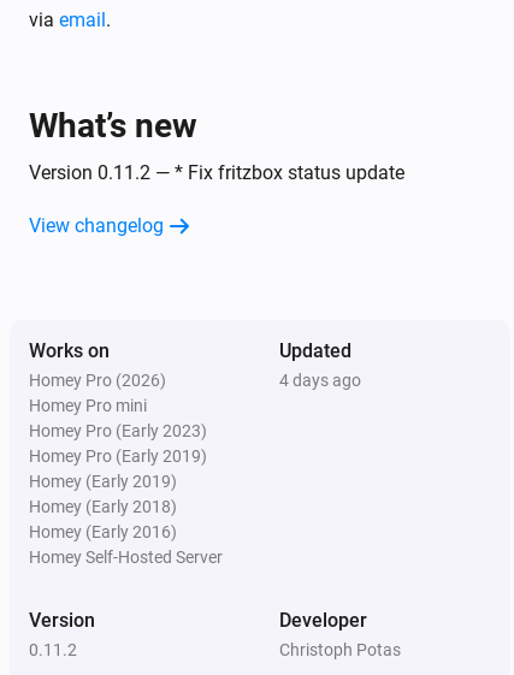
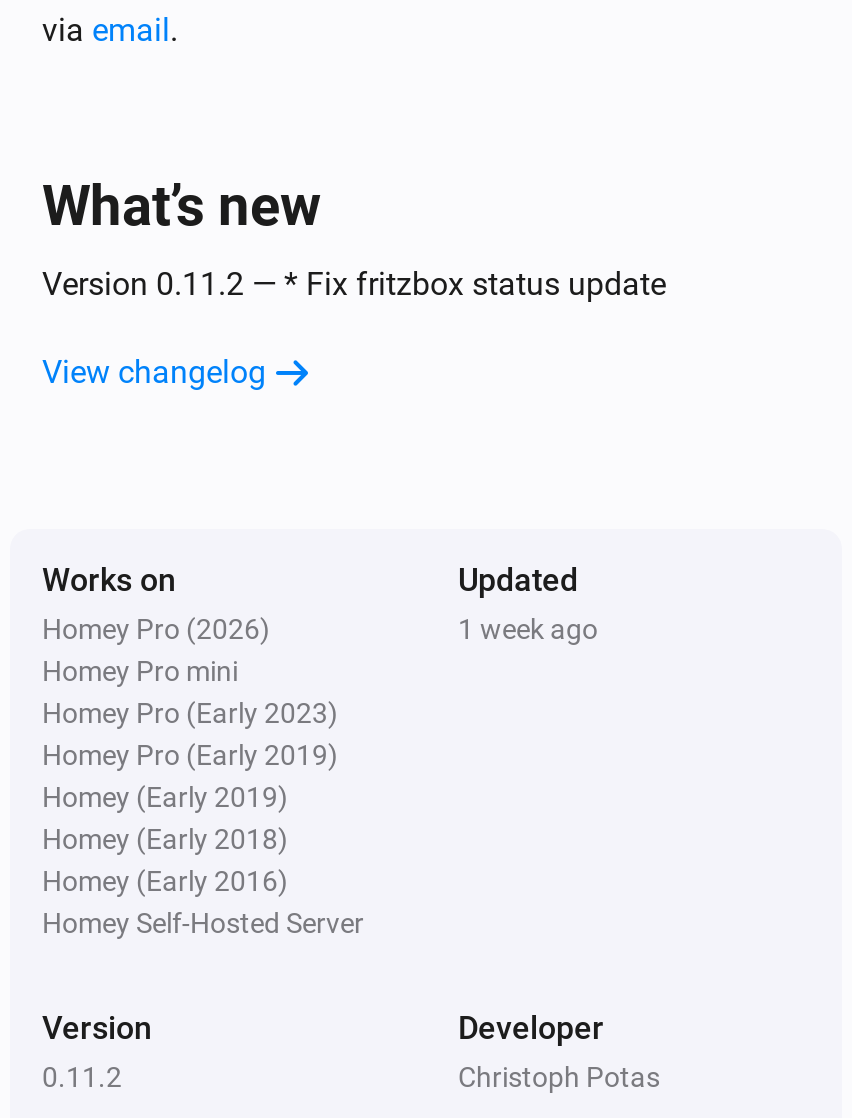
- 4 days ago
+ 1 week ago
